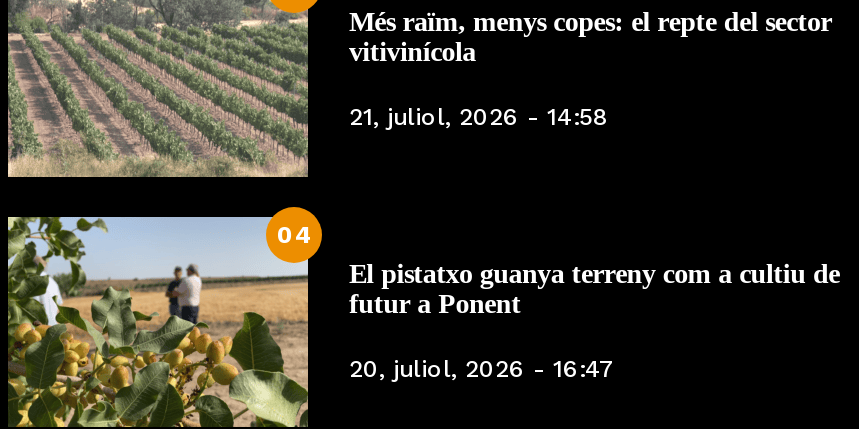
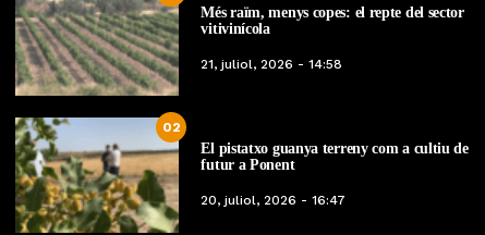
- 04
+ 02
